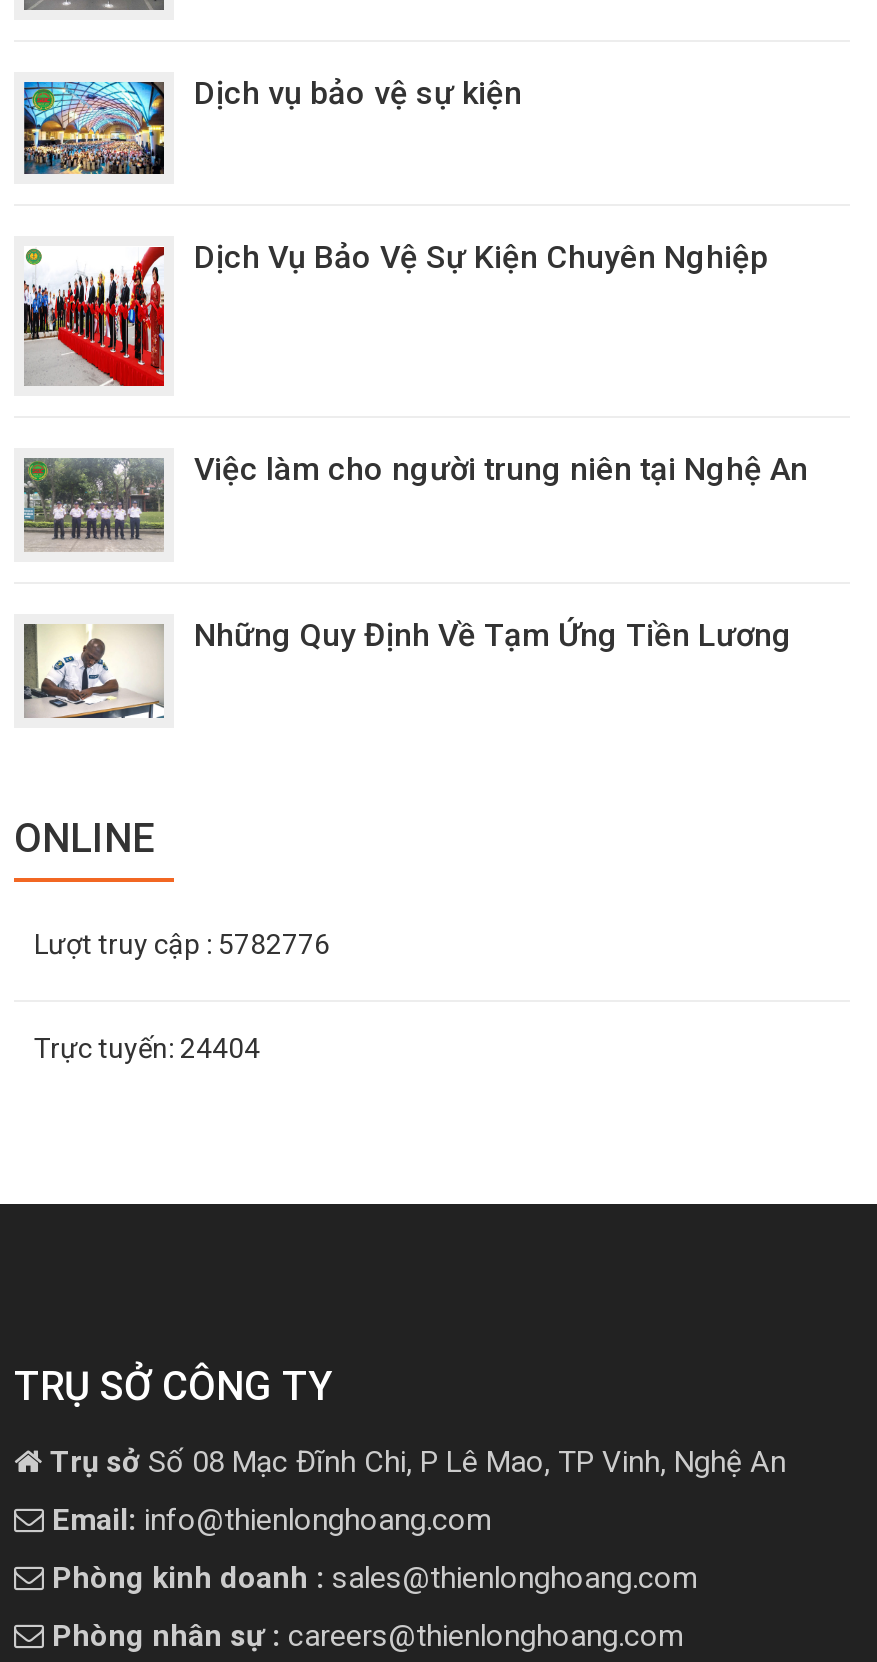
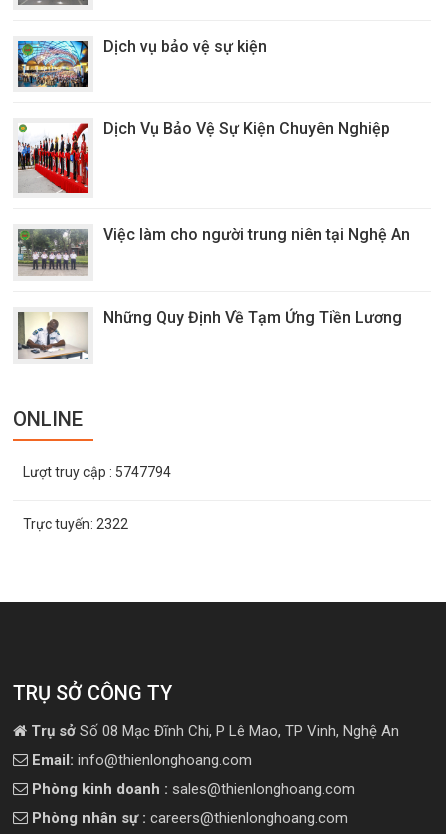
- Lượt truy cập: 5782776
+ Lượt truy cập: 5747794

- Trực tuyến: 24404
+ Trực tuyến: 2322
